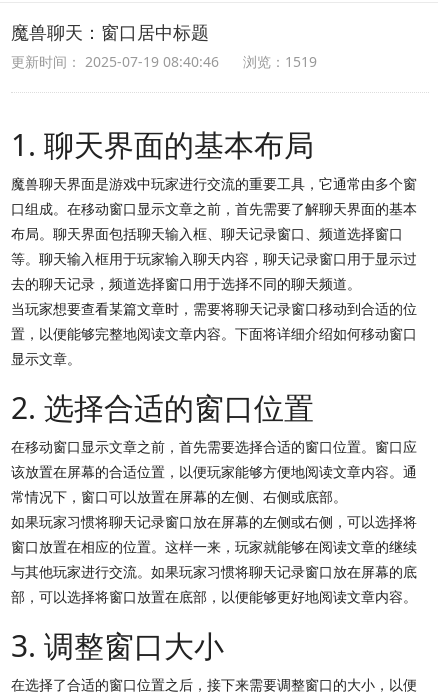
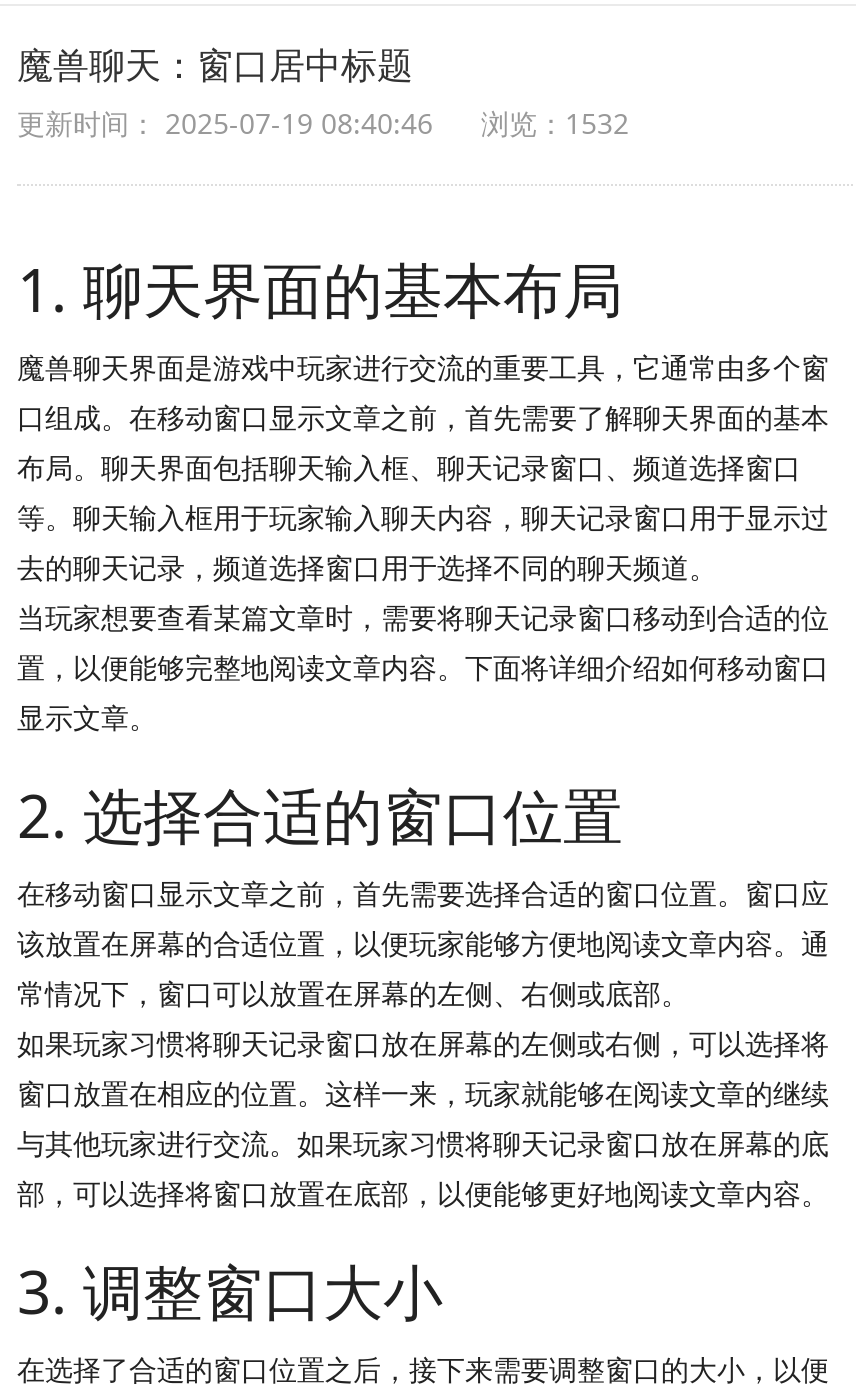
- 更新时间： 2025-07-19 08:40:46 浏览：1519
+ 更新时间： 2025-07-19 08:40:46 浏览：1532
